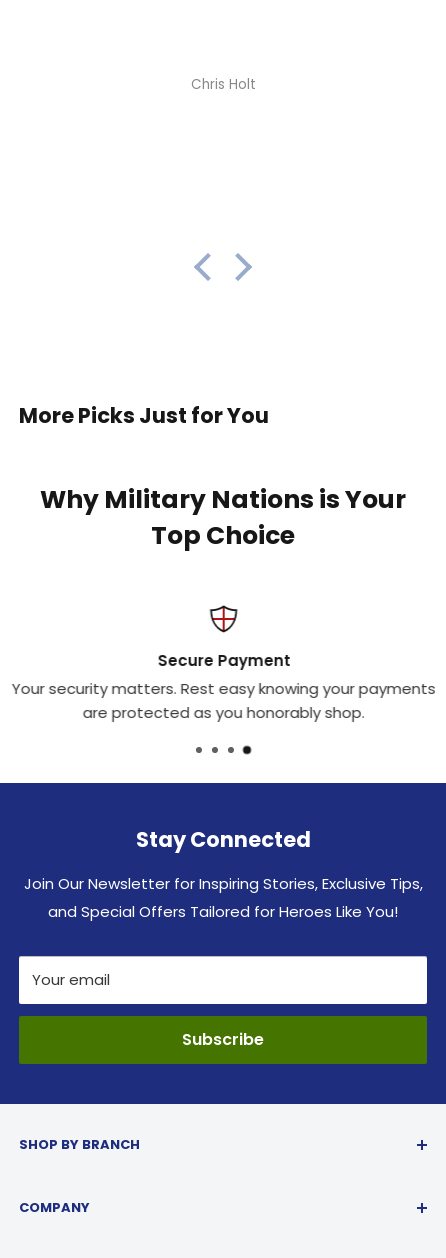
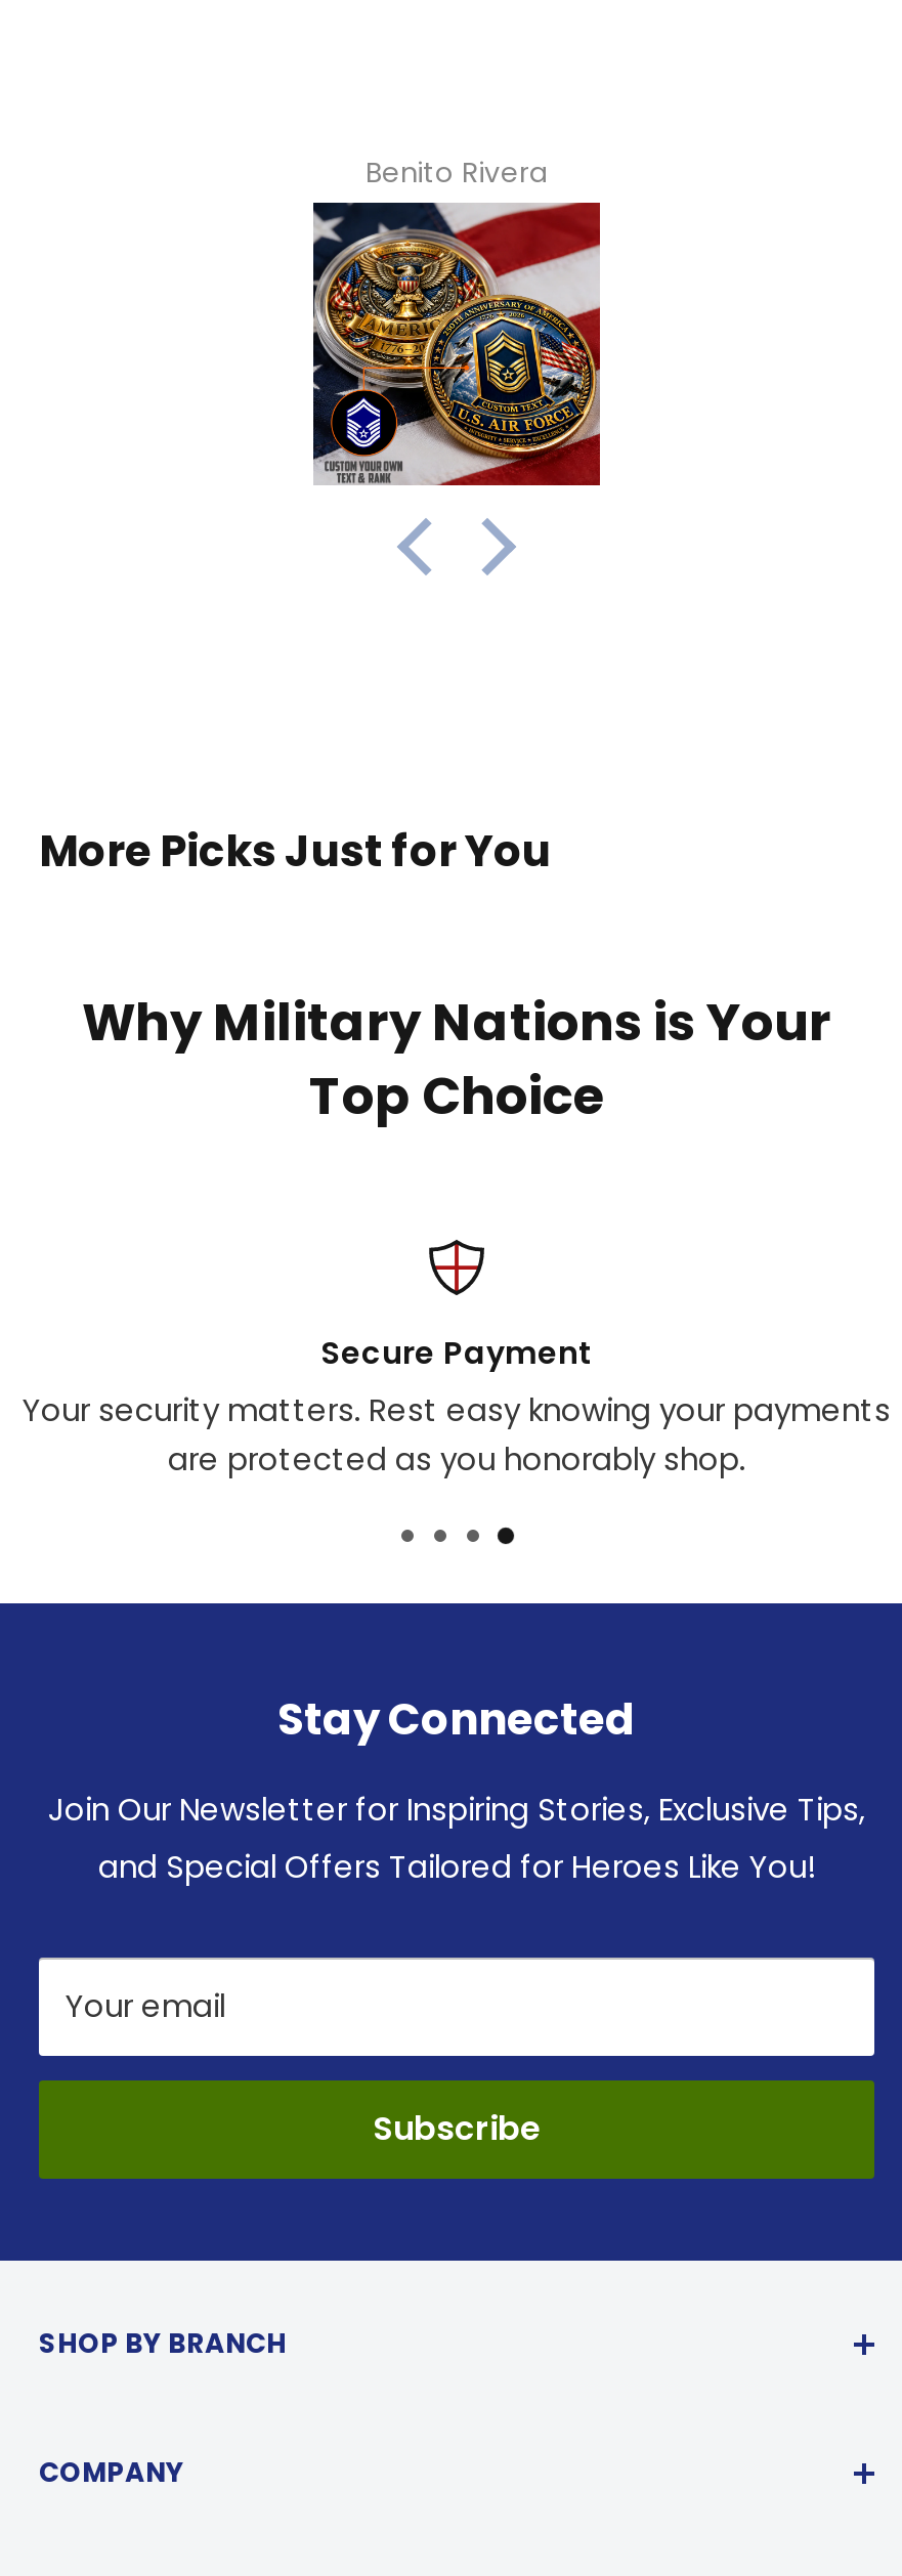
+ [image]

- Chris Holt
+ Benito Rivera
